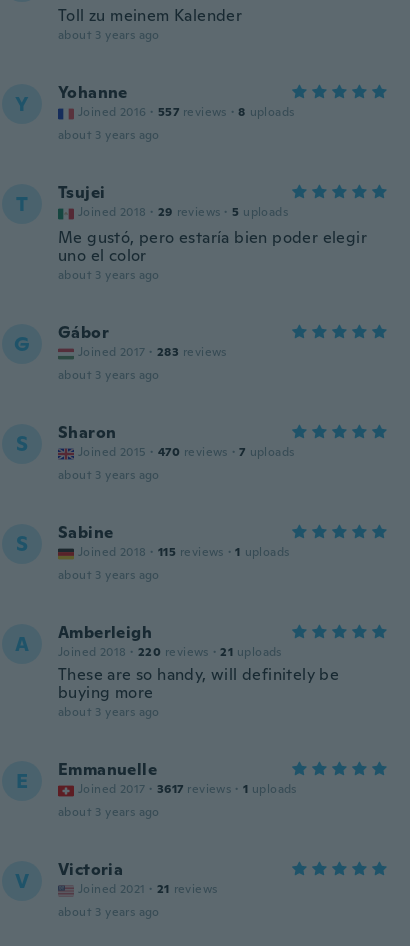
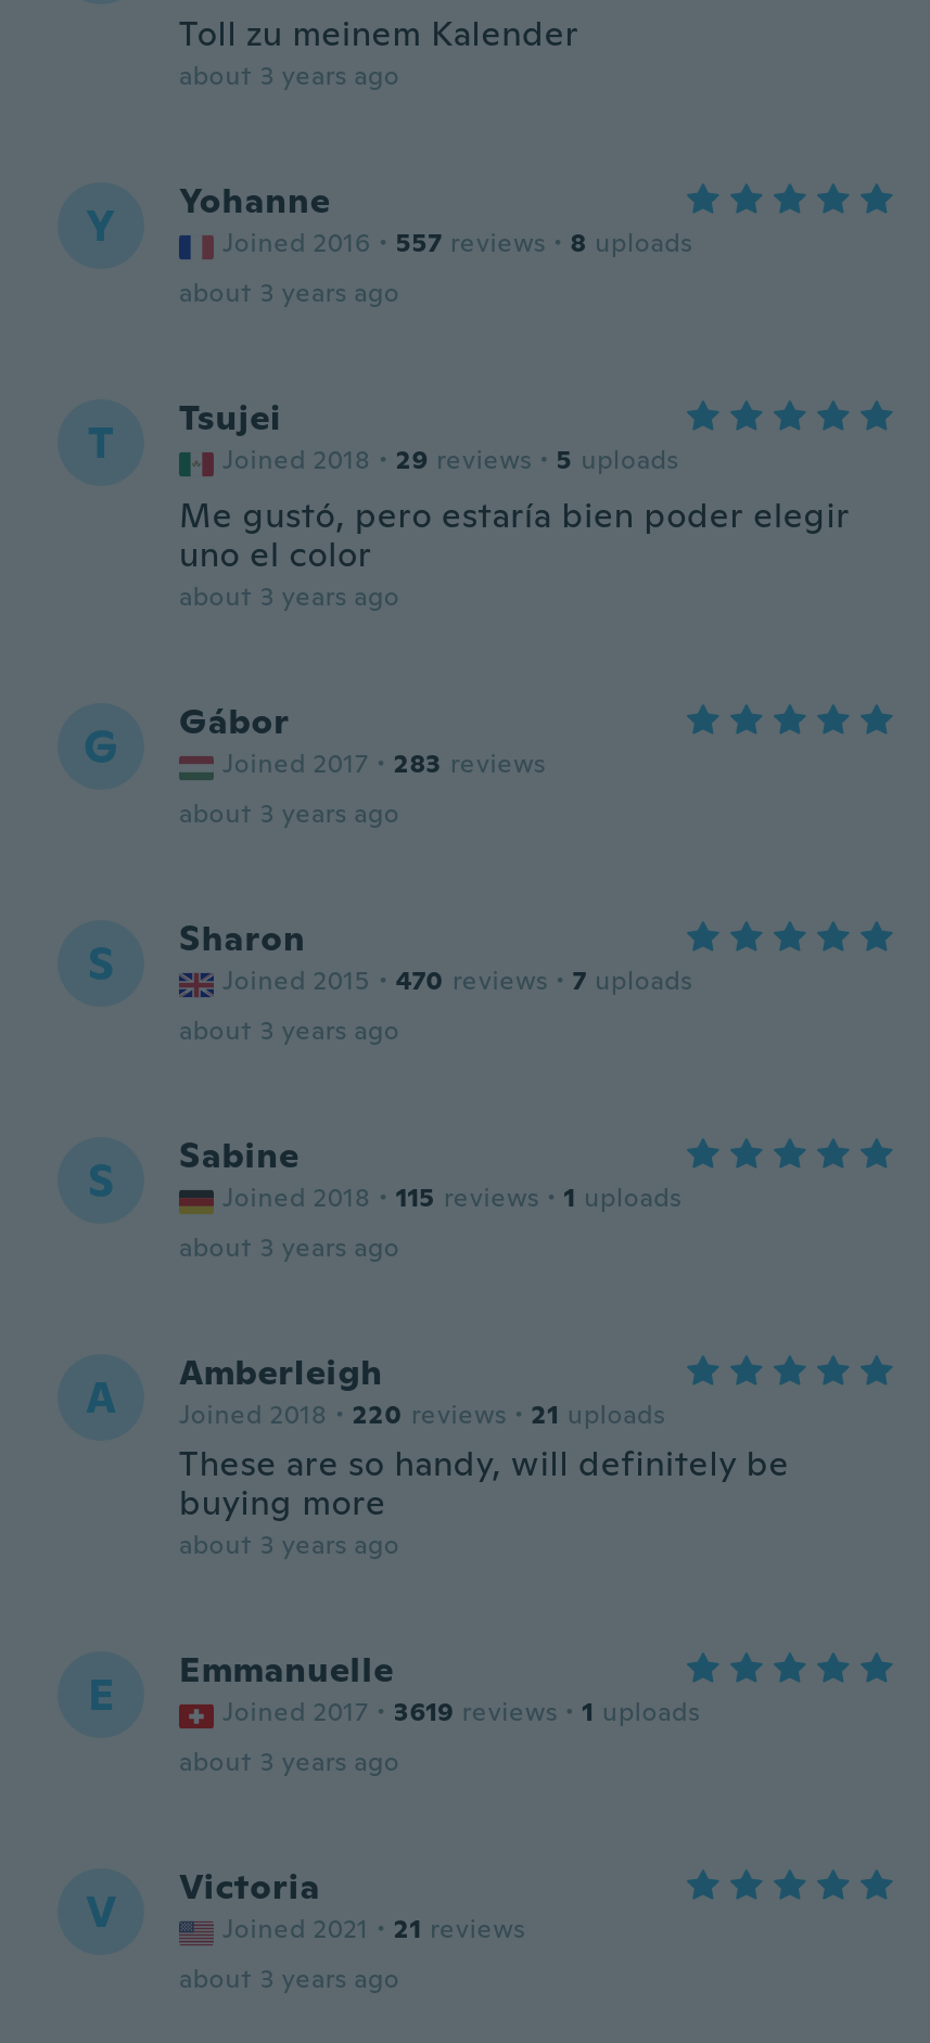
- Joined 2017 · 3617 reviews · 1 uploads
+ Joined 2017 · 3619 reviews · 1 uploads
